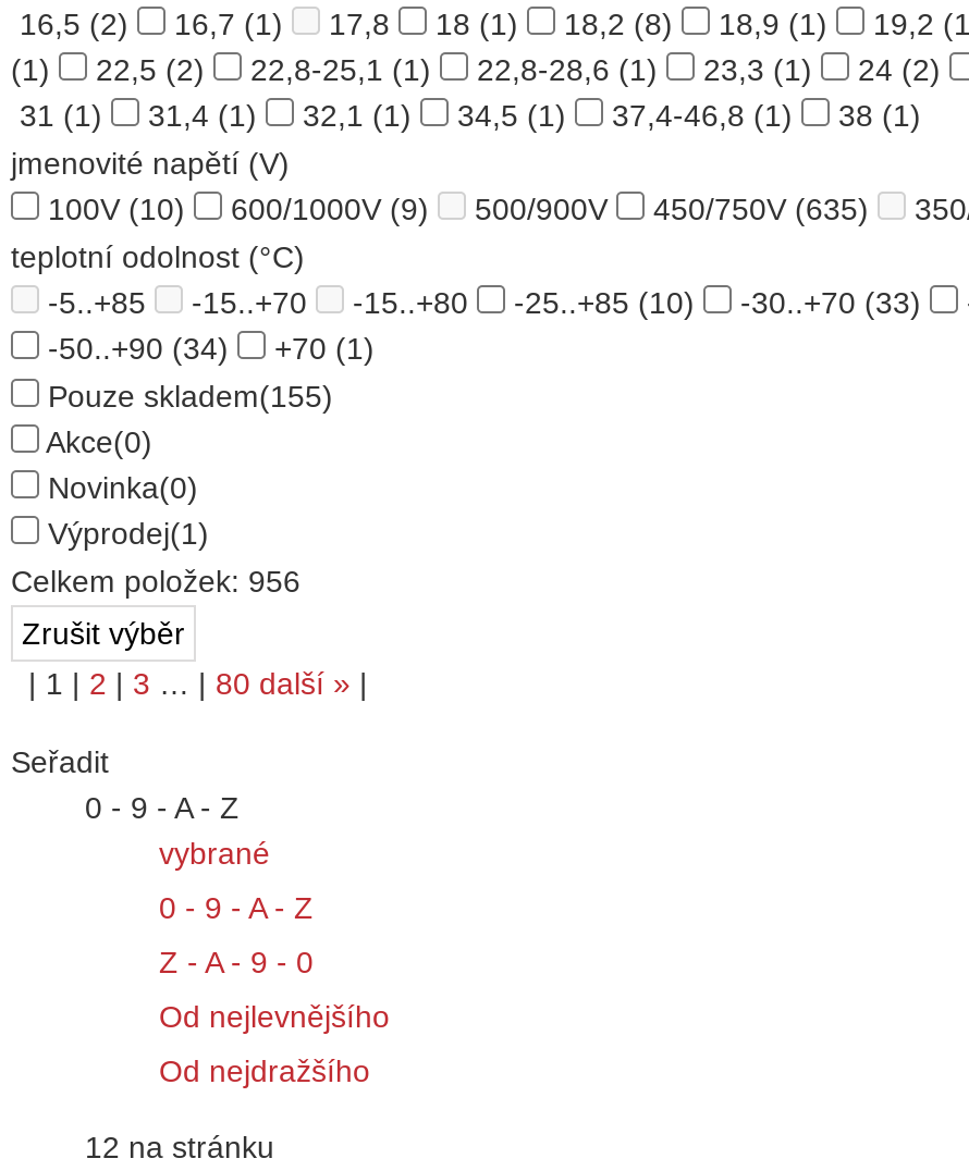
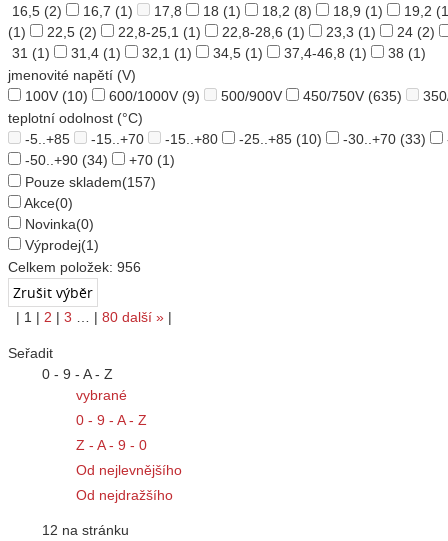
- Pouze skladem(155)
+ Pouze skladem(157)
